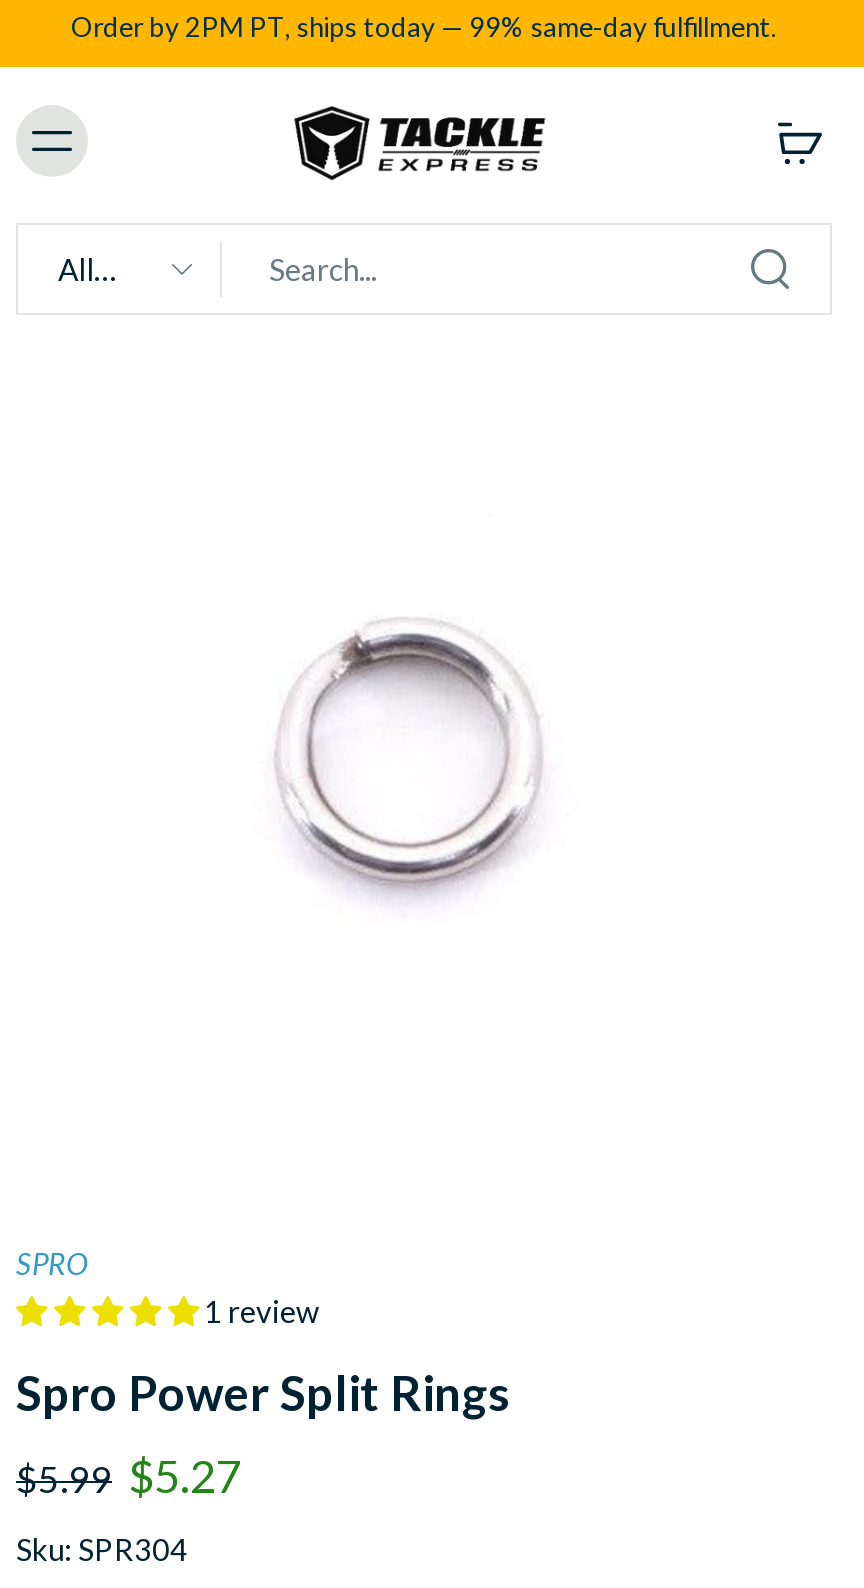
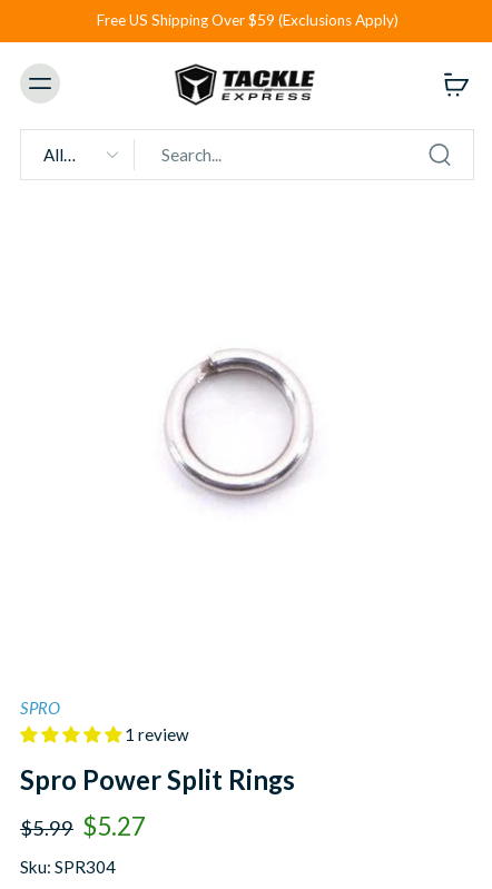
- Order by 2PM PT, ships today — 99% same-day fulfillment.
+ Free US Shipping Over $59 (Exclusions Apply)
